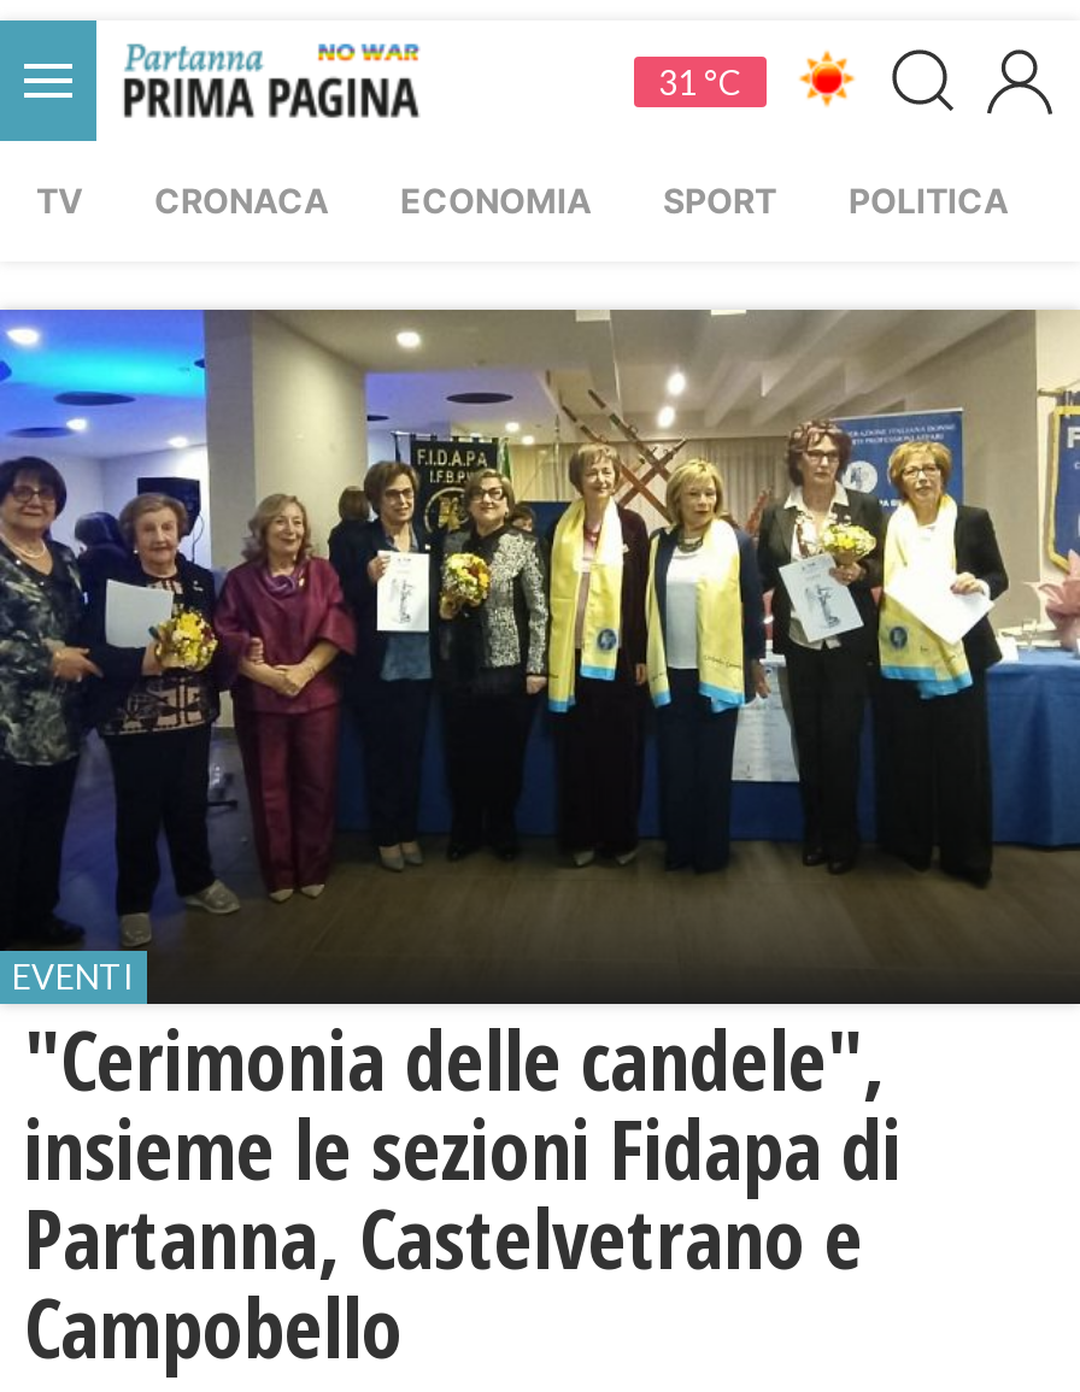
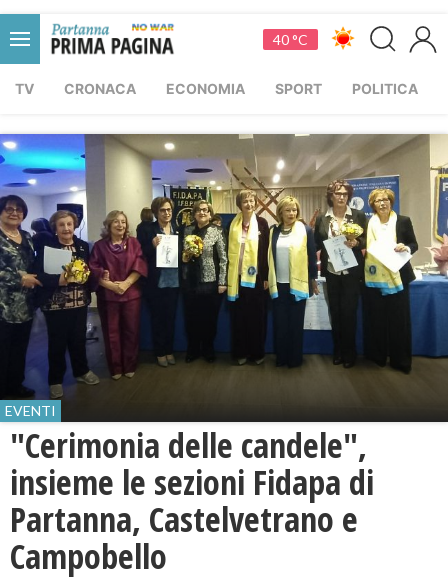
- 31 °C
+ 40 °C
